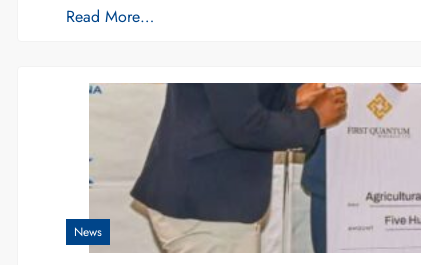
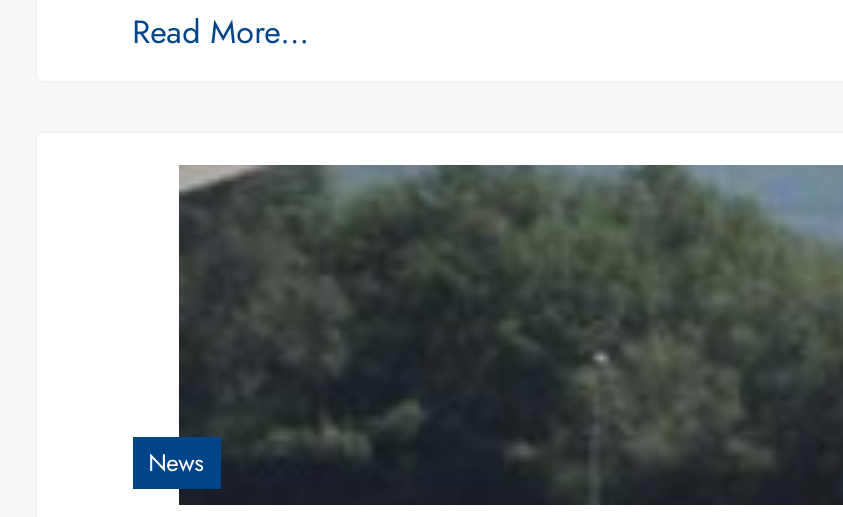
- [image]
+ [image]
